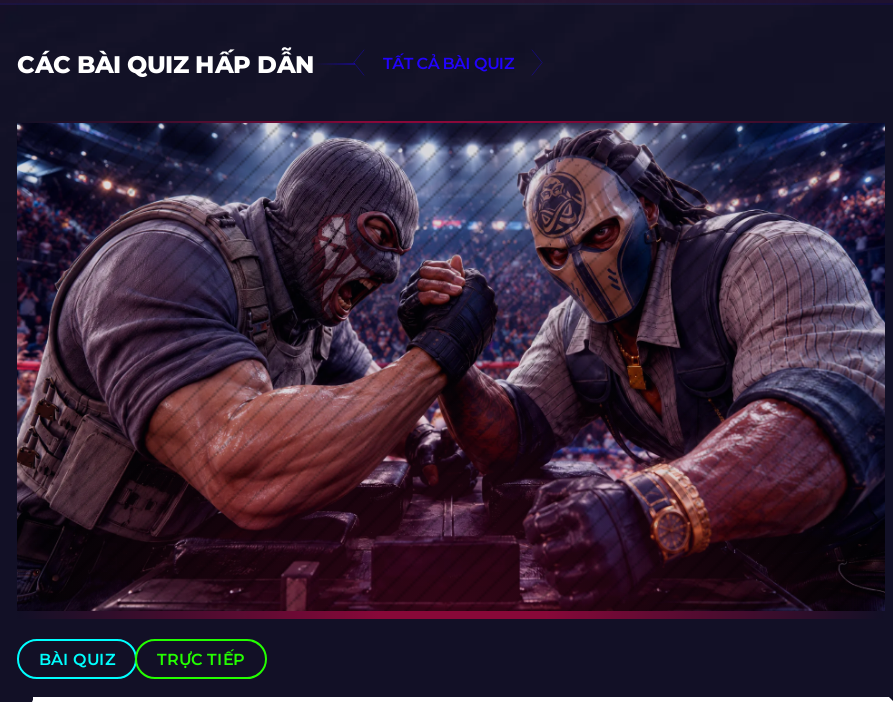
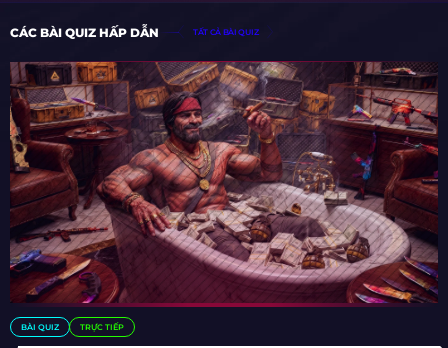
- [image]
+ [image]
